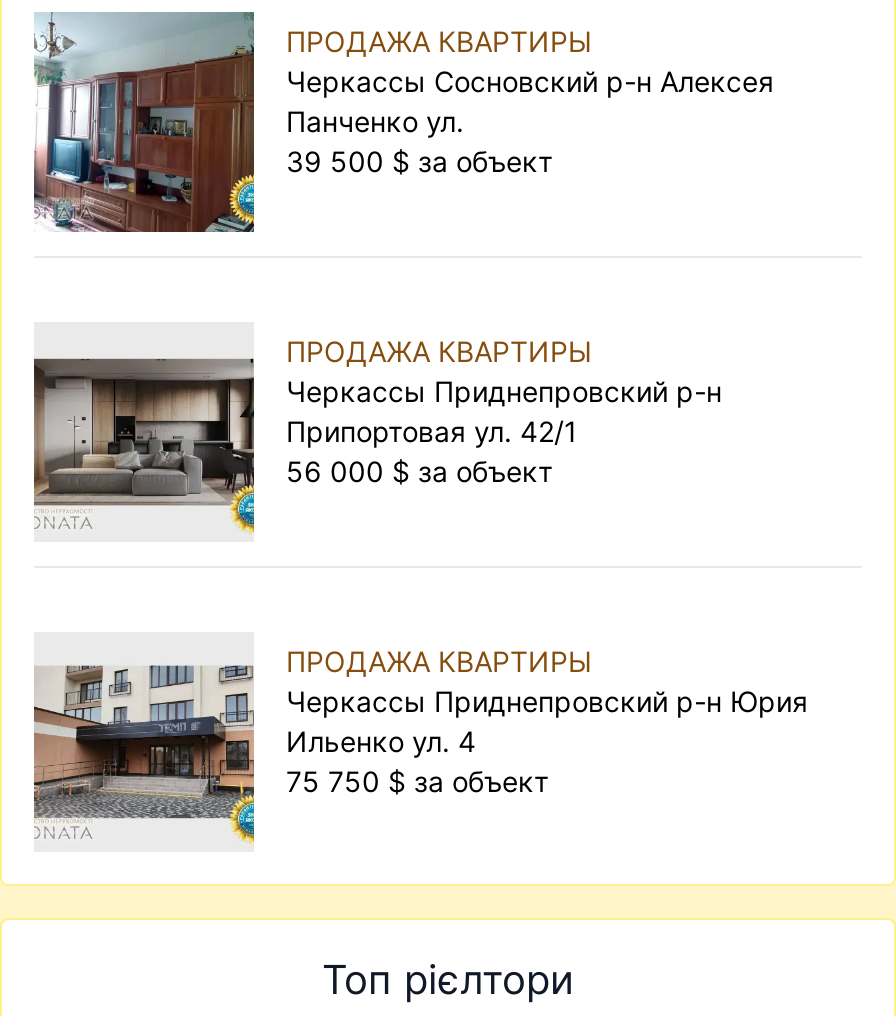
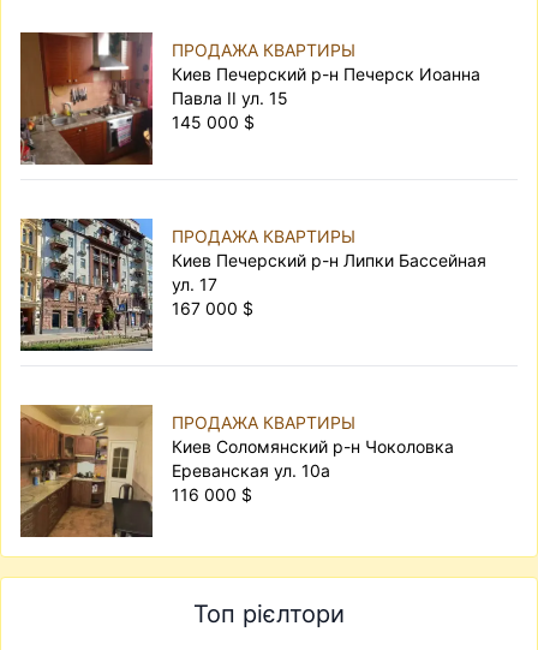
- [image]
- Черкассы Сосновский р-н Алексея
- Панченко ул.
- 39 500 $ за объект
+ [image]
+ Киев Печерский р-н Печерск Иоанна
+ Павла II ул. 15
+ 145 000 $

- [image]
- Черкассы Приднепровский р-н
- Припортовая ул. 42/1
- 56 000 $ за объект
+ [image]
+ Киев Печерский р-н Липки Бассейная
+ ул. 17
+ 167 000 $

- [image]
- Черкассы Приднепровский р-н Юрия
- Ильенко ул. 4
- 75 750 $ за объект
+ [image]
+ Киев Соломянский р-н Чоколовка
+ Ереванская ул. 10а
+ 116 000 $
